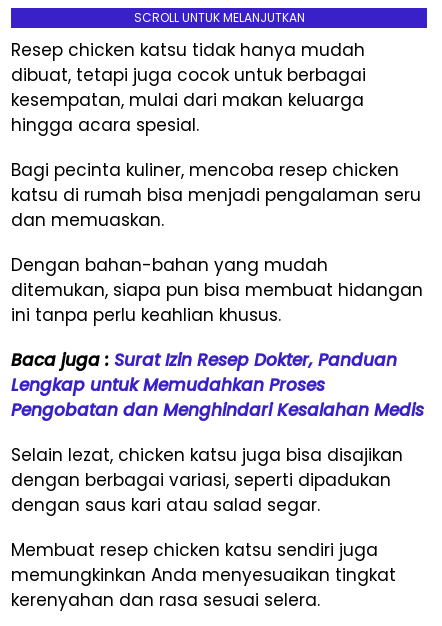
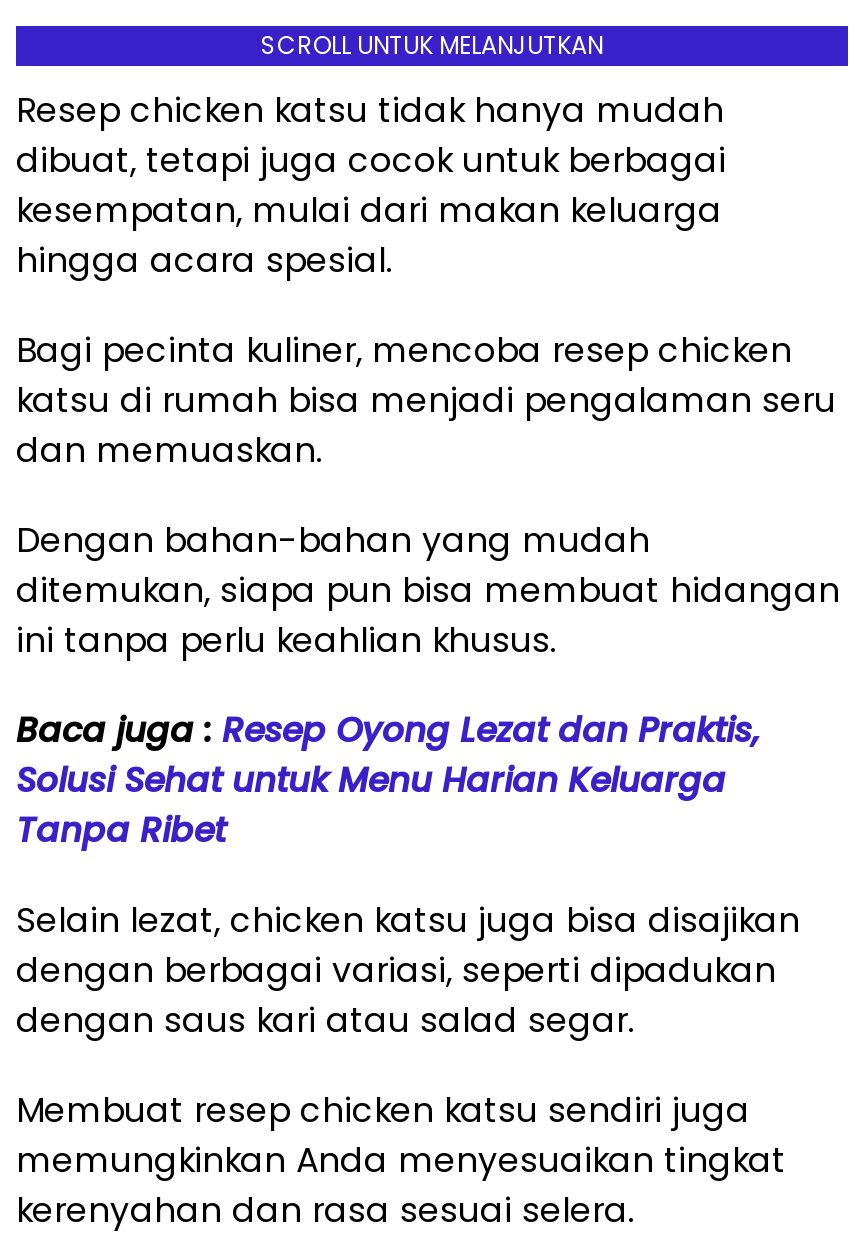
- Baca juga : Surat Izin Resep Dokter, Panduan
- Lengkap untuk Memudahkan Proses
- Pengobatan dan Menghindari Kesalahan Medis
+ Baca juga : Resep Oyong Lezat dan Praktis,
+ Solusi Sehat untuk Menu Harian Keluarga
+ Tanpa Ribet
